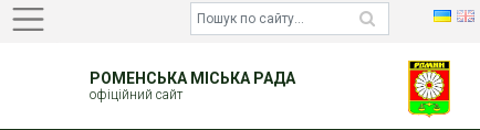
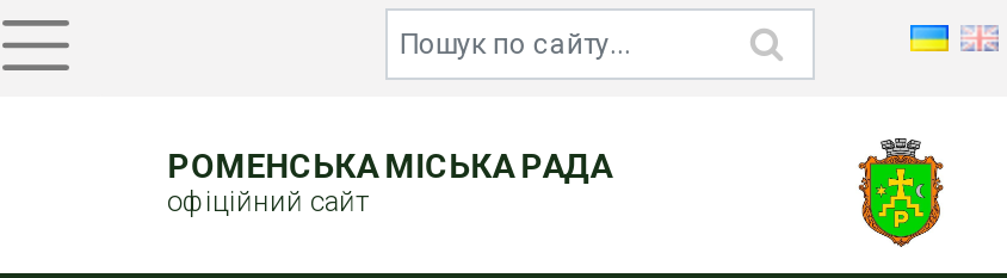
- [image]
+ [image]
